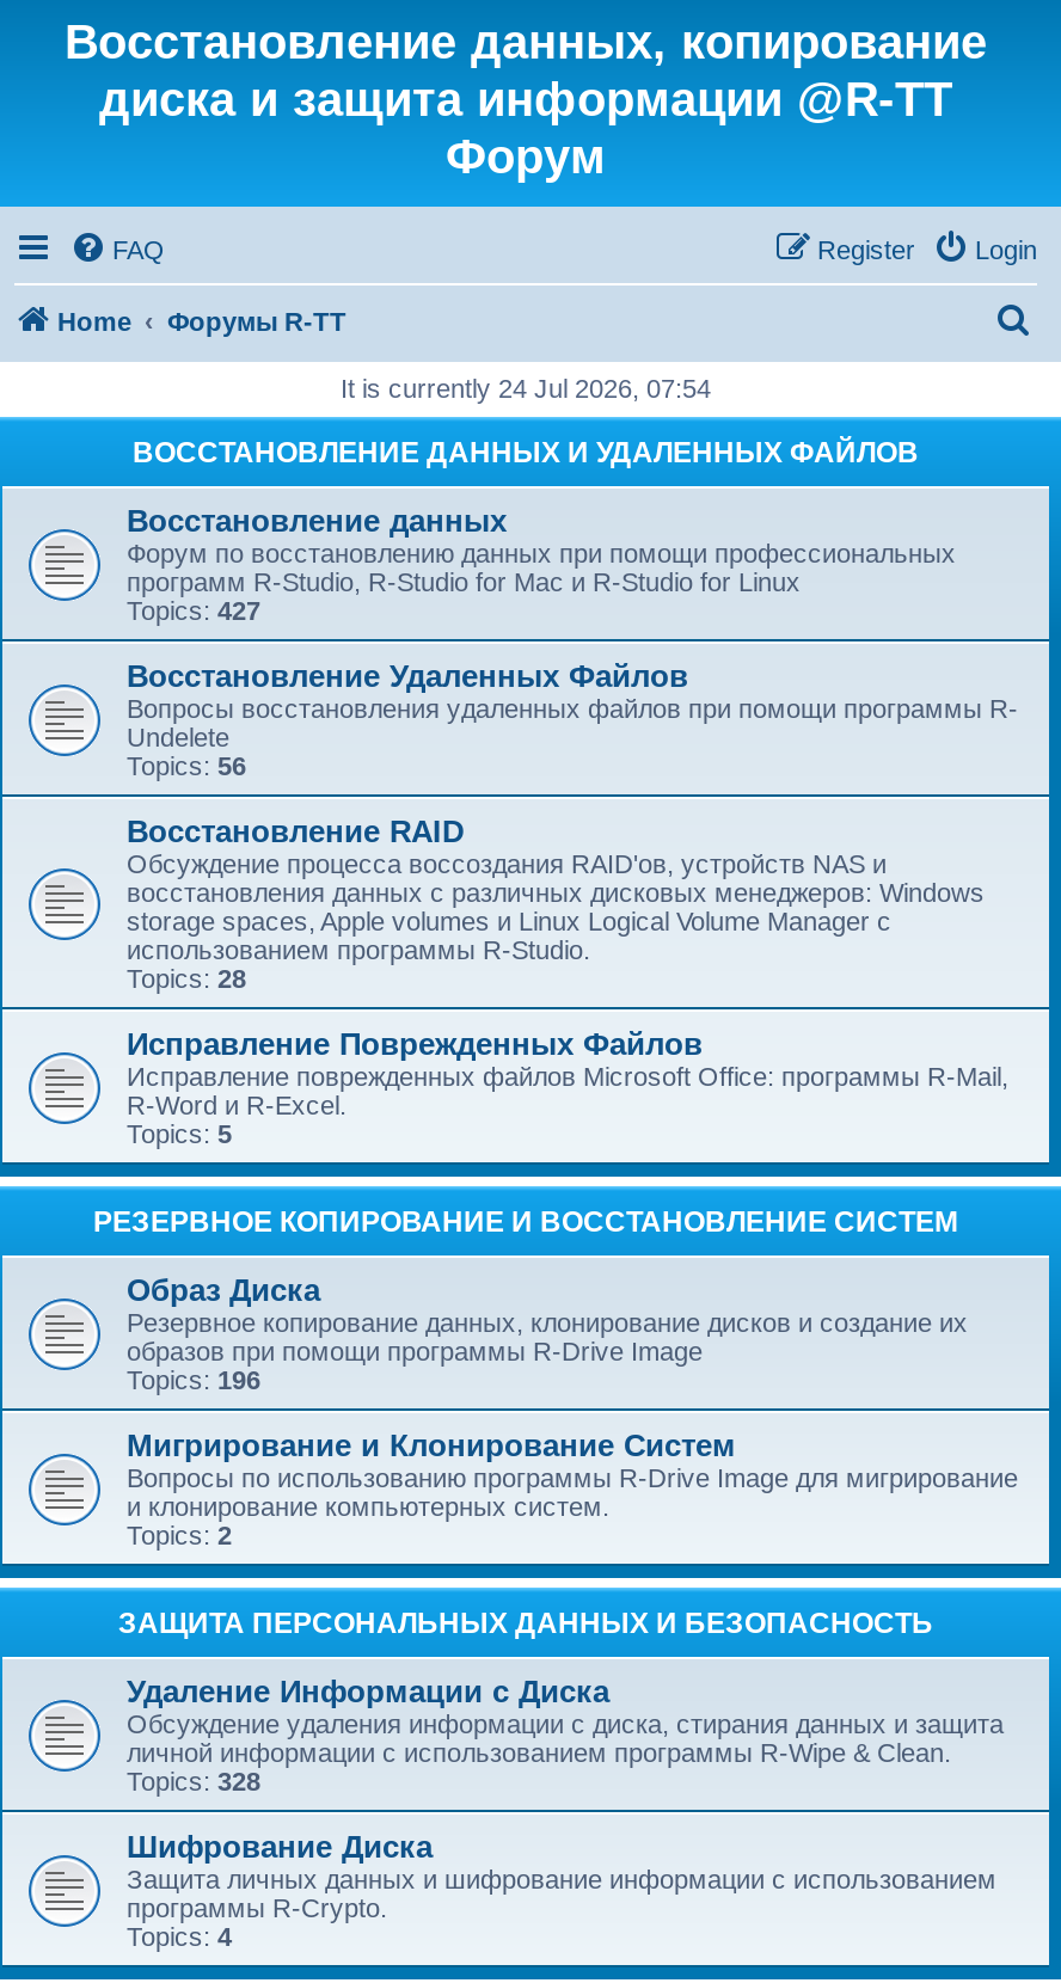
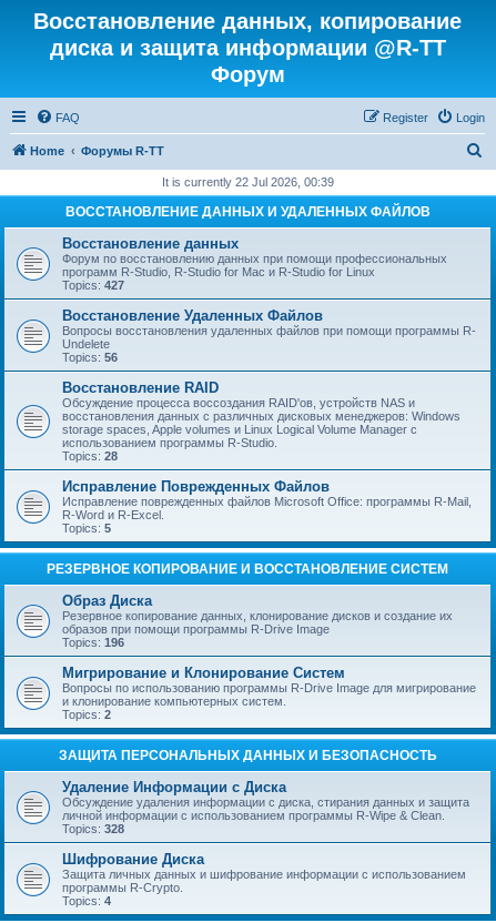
- It is currently 24 Jul 2026, 07:54
+ It is currently 22 Jul 2026, 00:39
